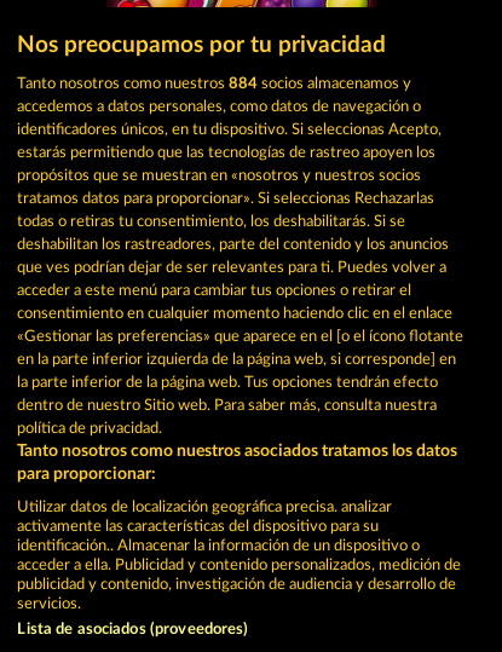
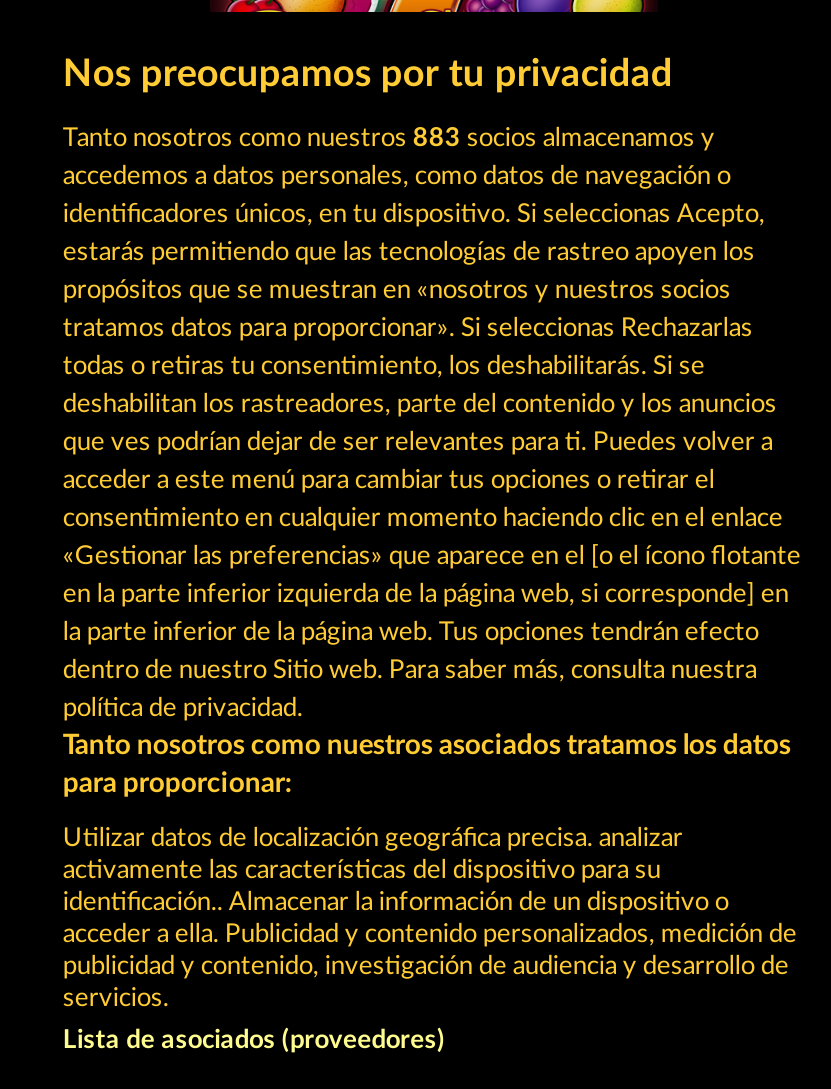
- Tanto nosotros como nuestros 884 socios almacenamos y
+ Tanto nosotros como nuestros 883 socios almacenamos y
